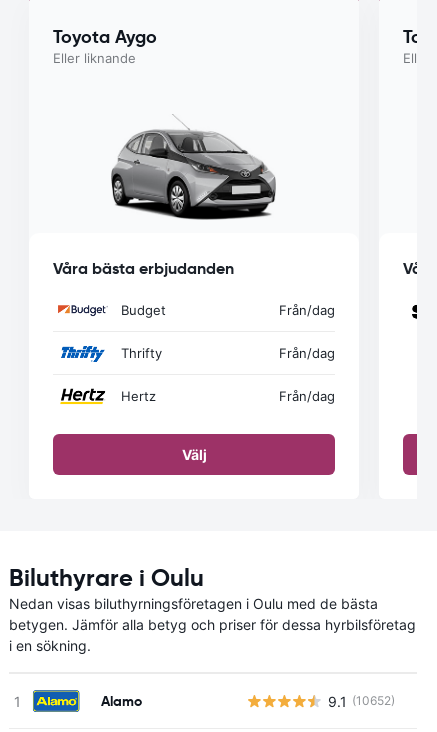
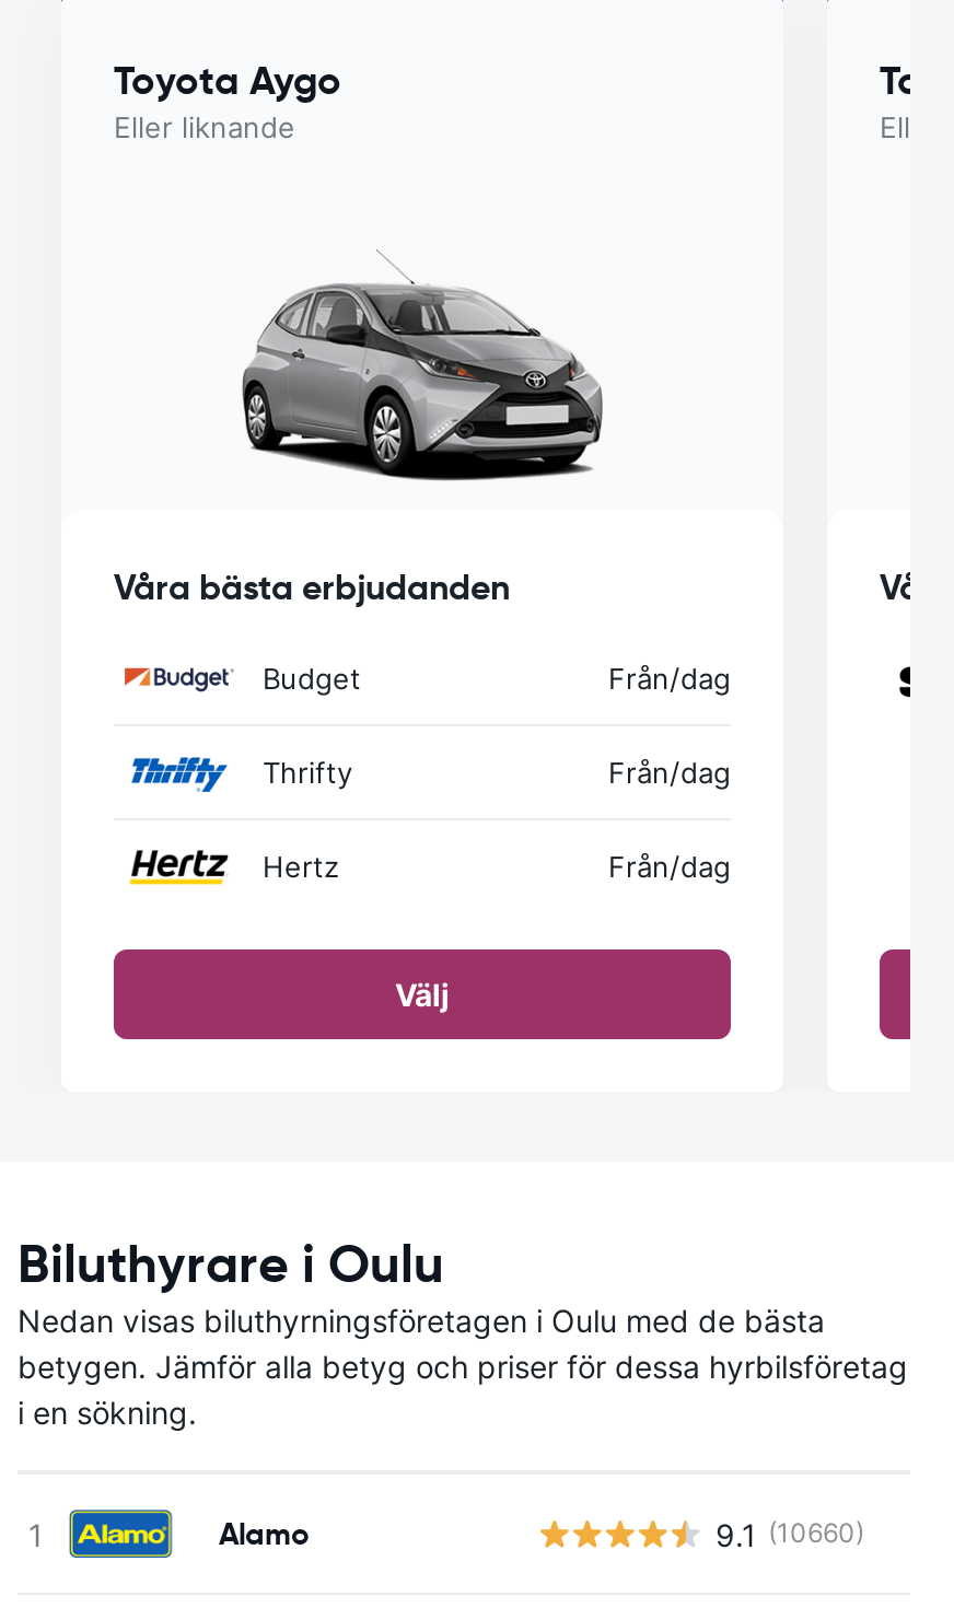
- 9.1 (10652)
+ 9.1 (10660)
